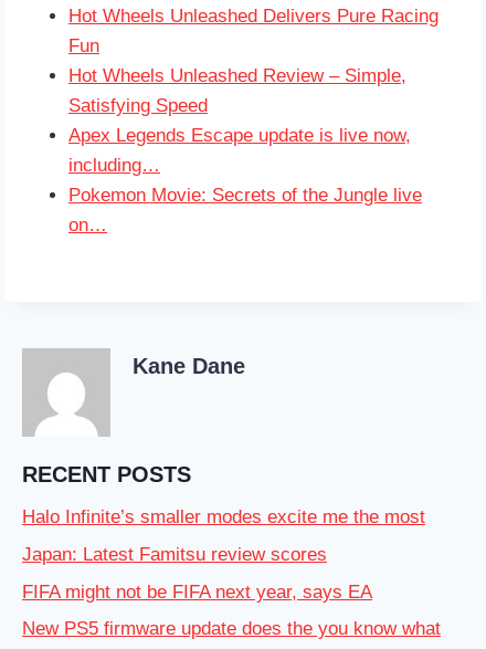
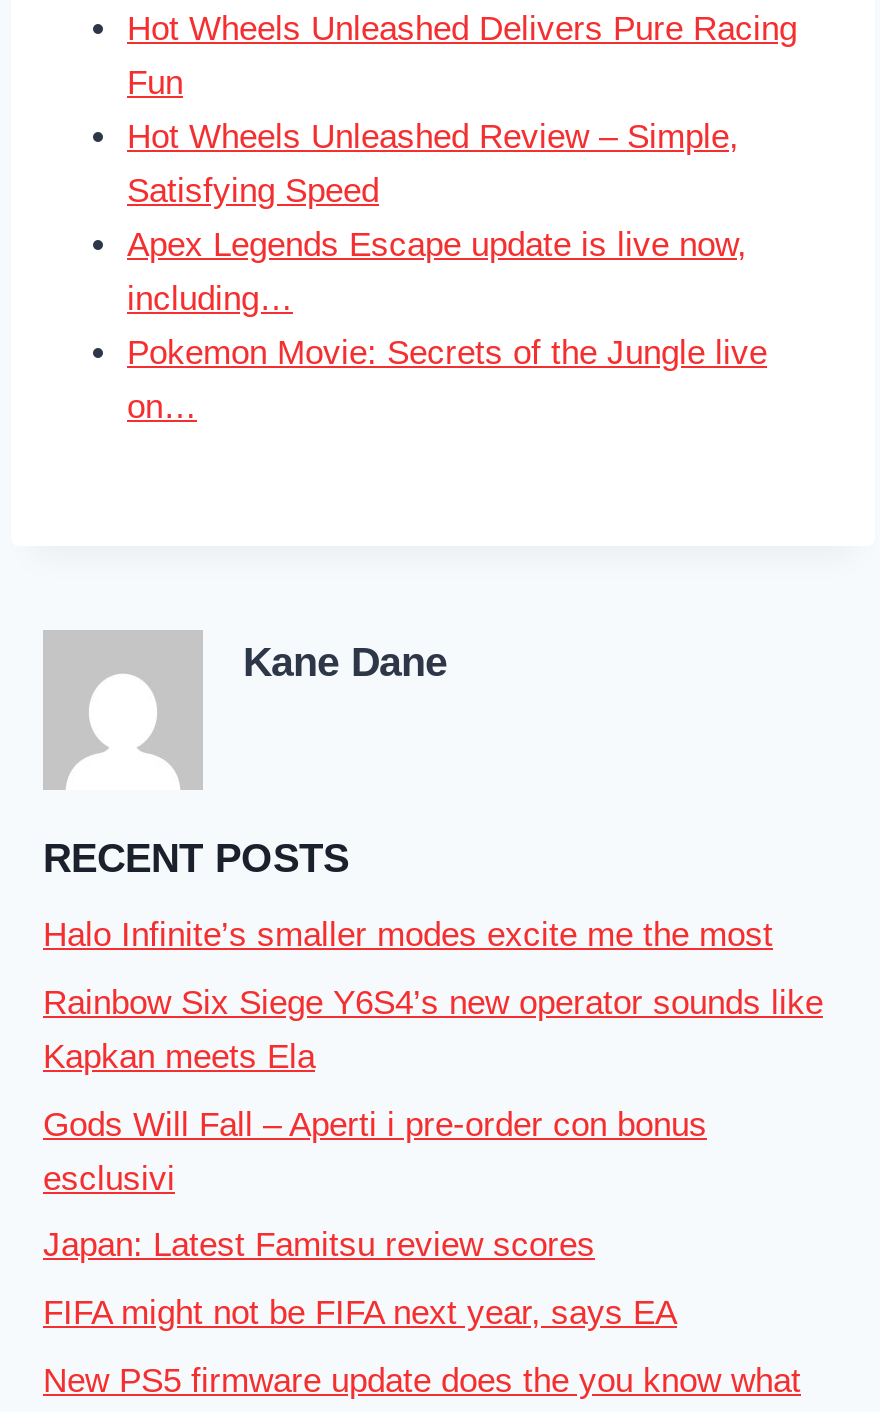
+ Rainbow Six Siege Y6S4’s new operator sounds like
+ Kapkan meets Ela
+ Gods Will Fall – Aperti i pre-order con bonus
+ esclusivi
